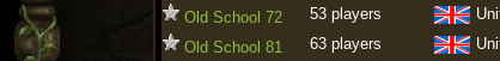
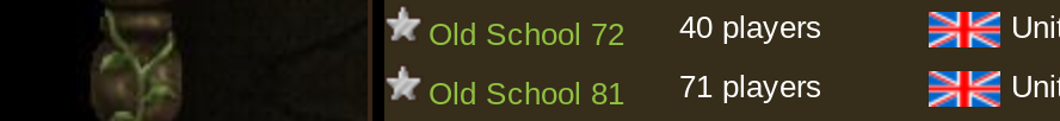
- Old School 72 53 players
+ Old School 72 40 players

- Old School 81 63 players
+ Old School 81 71 players
